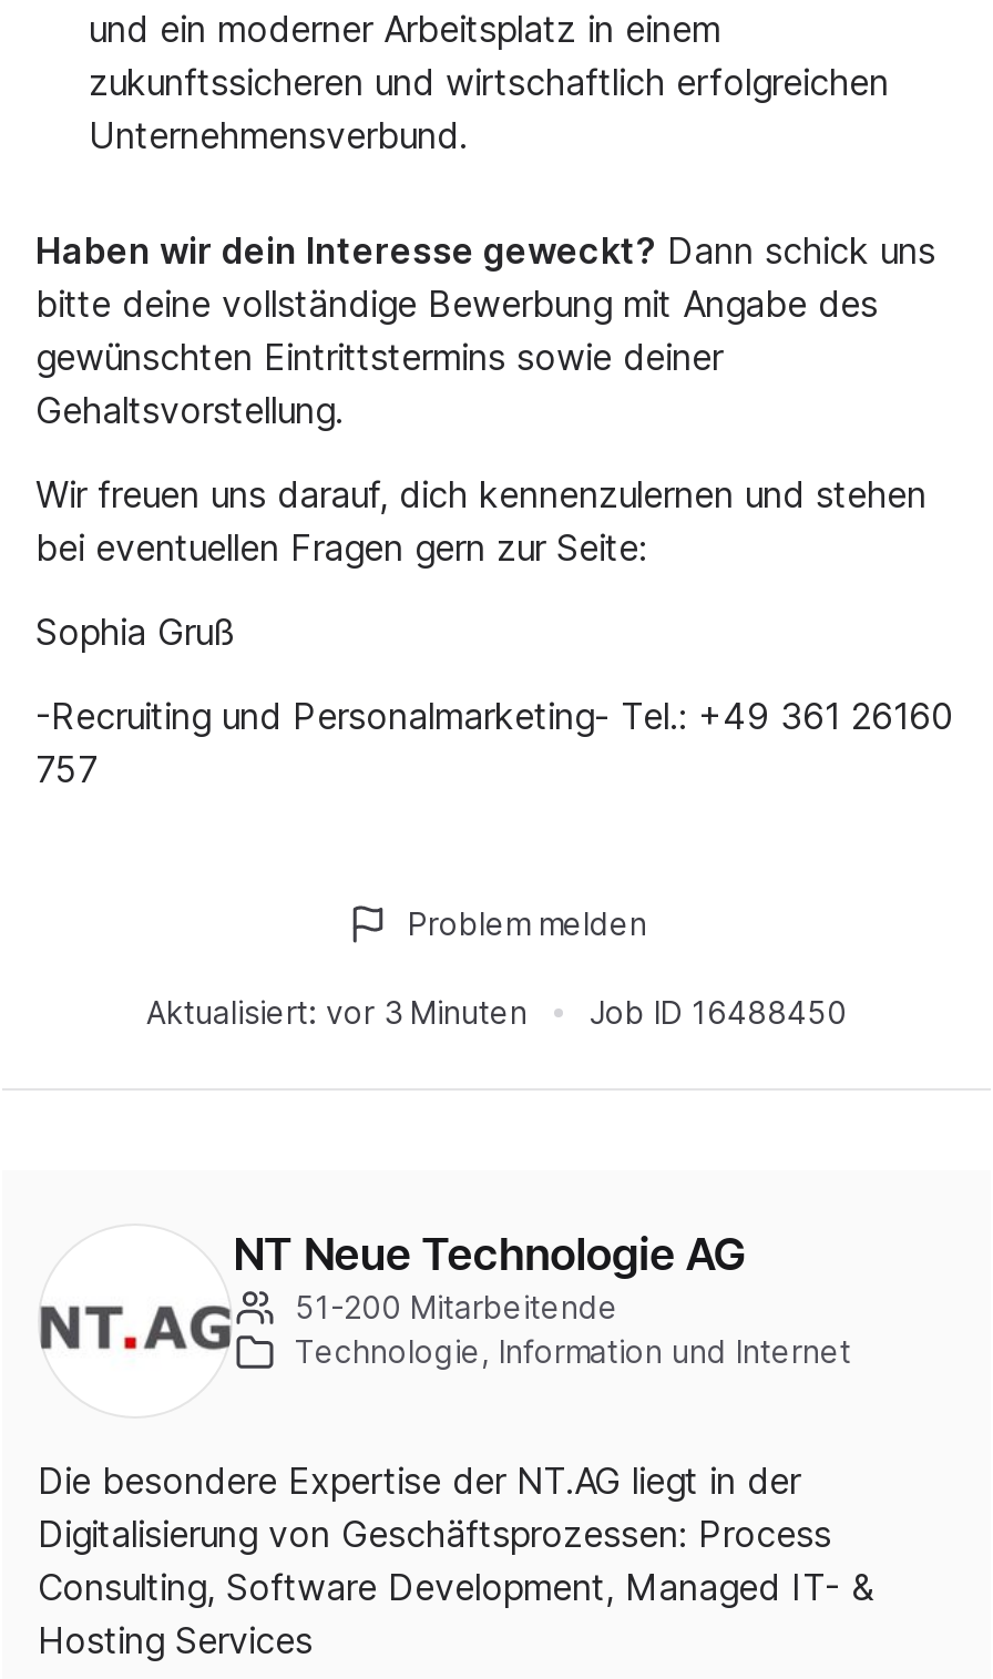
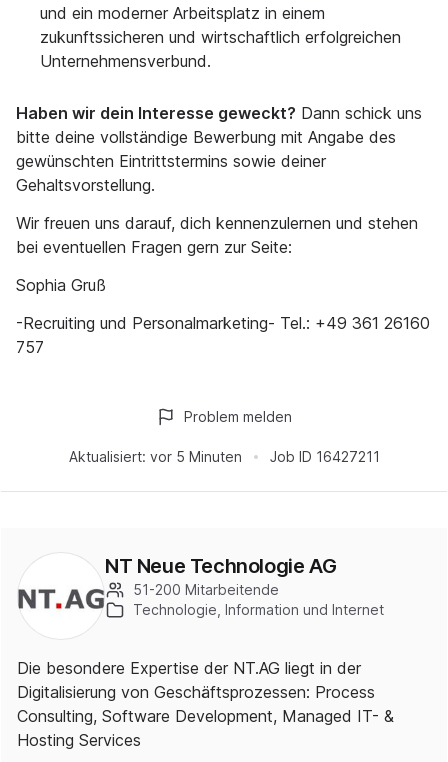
- Aktualisiert: vor 3 Minuten
+ Aktualisiert: vor 5 Minuten

- Job ID 16488450
+ Job ID 16427211
